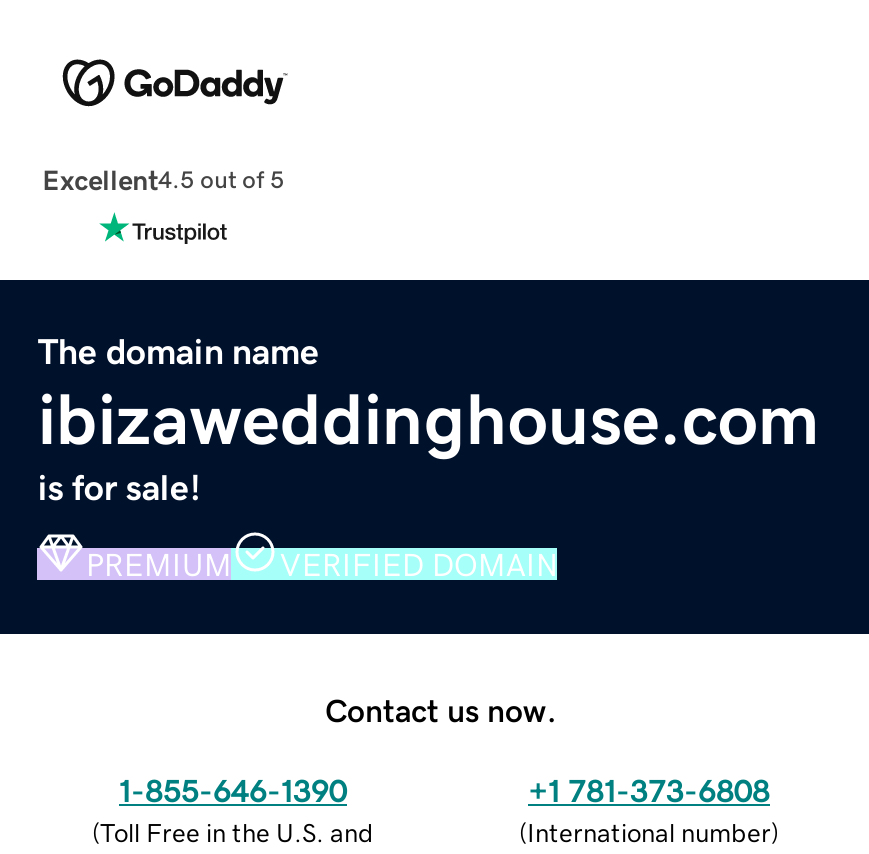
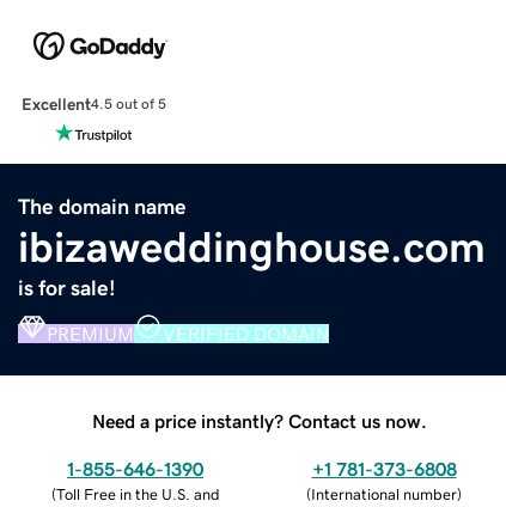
- Contact us now.
+ Need a price instantly? Contact us now.
